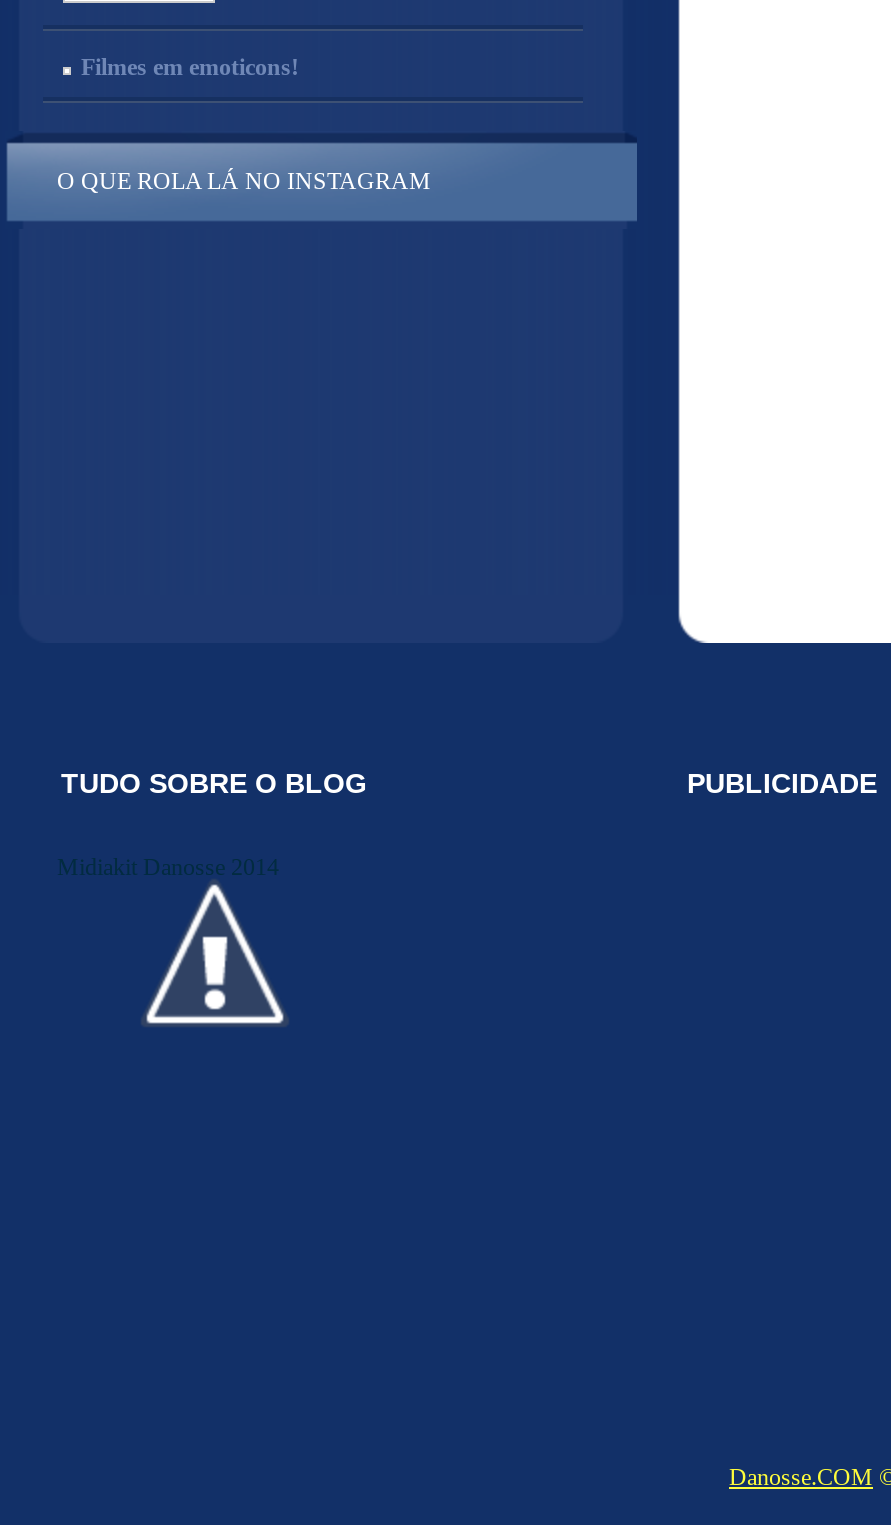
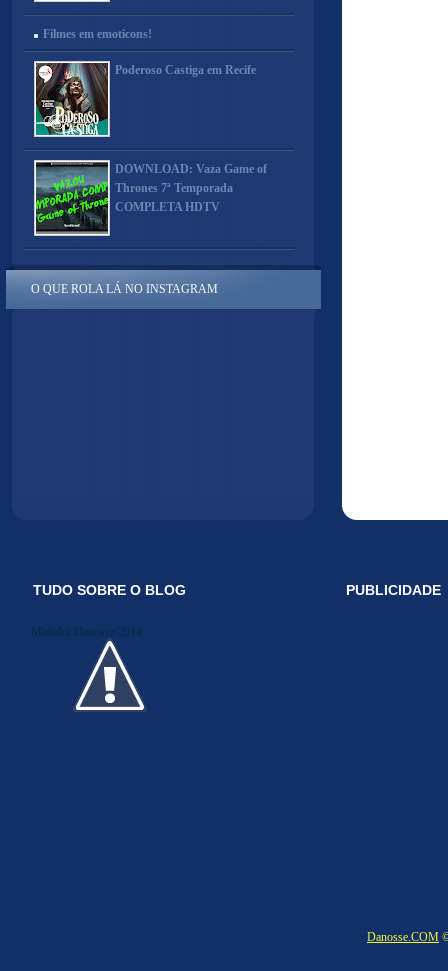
+ [image]
+ DOWNLOAD: Vaza Game of
+ Thrones 7ª Temporada
+ COMPLETA HDTV

+ [image]
+ Poderoso Castiga em Recife
